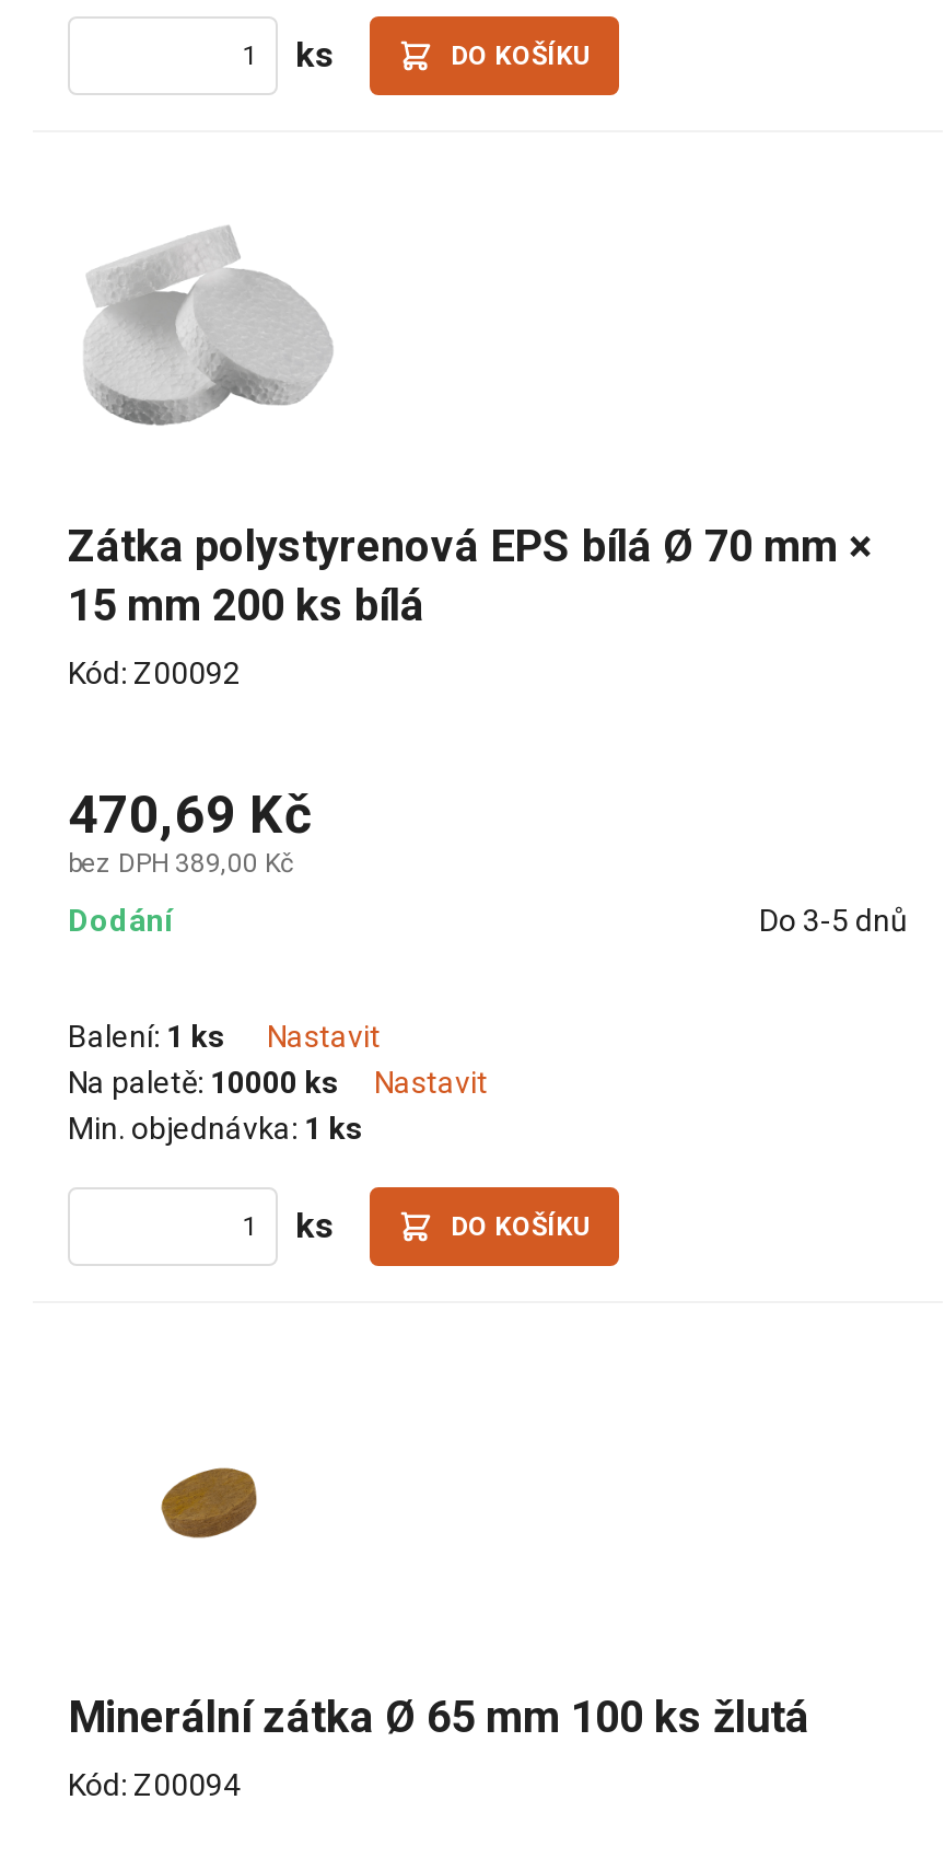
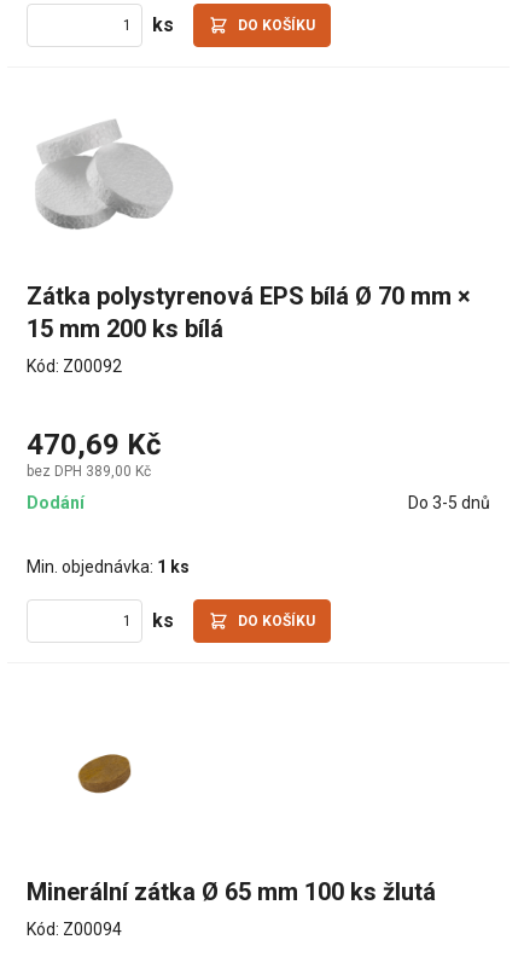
- Balení: 1 ks
- Nastavit
- Na paletě: 10000 ks
- Nastavit
